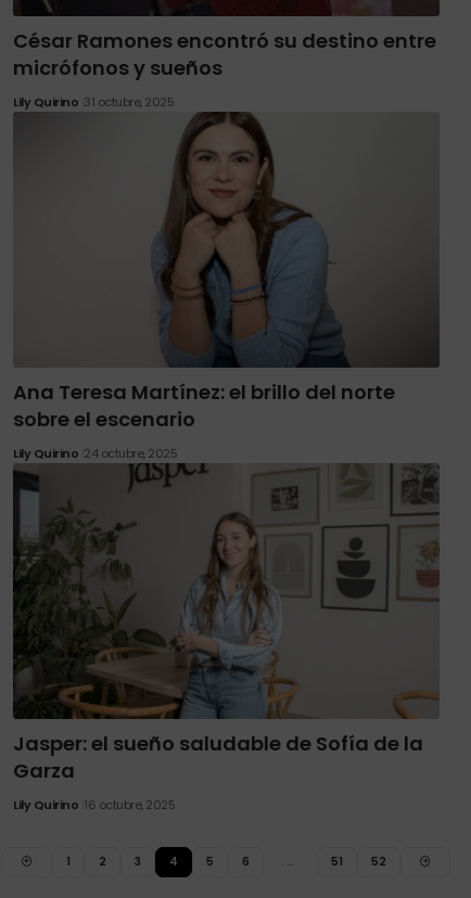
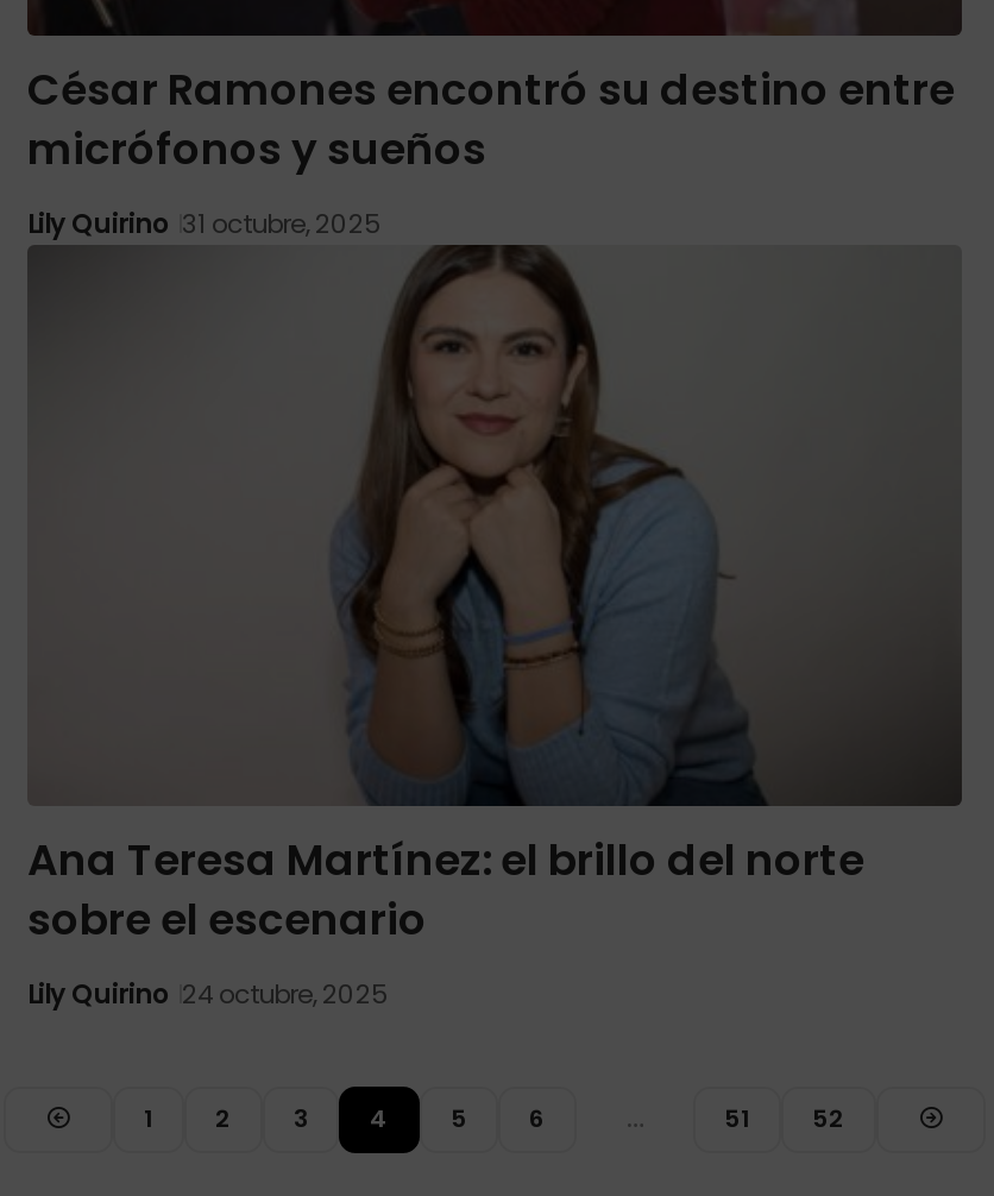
- [image]
- Jasper: el sueño saludable de Sofía de la
- Garza
- Lily Quirino 16 octubre, 2025
